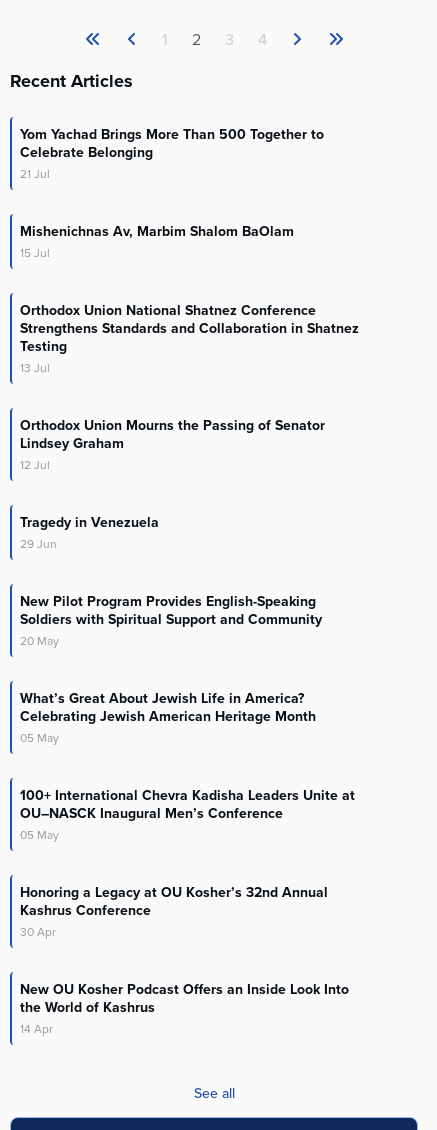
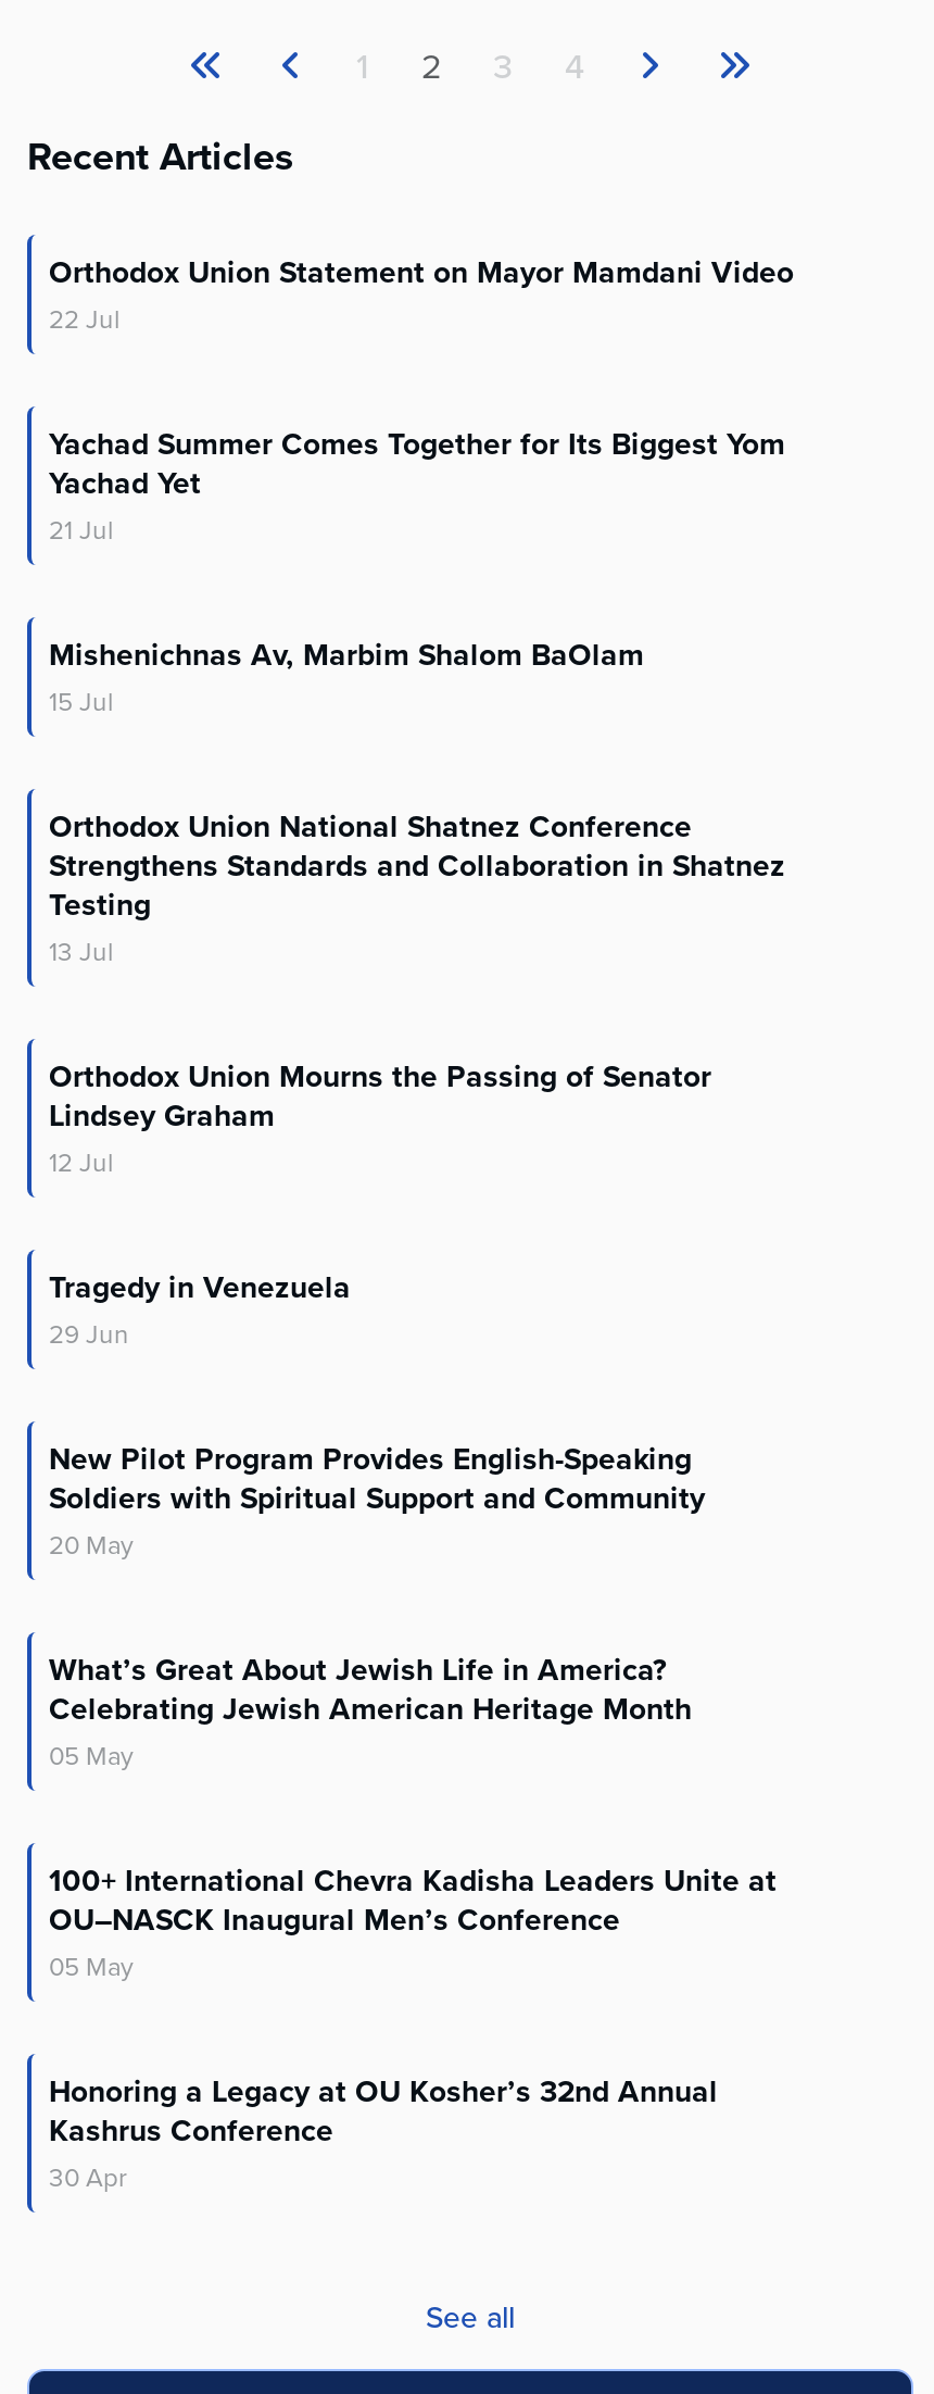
- Yom Yachad Brings More Than 500 Together to
- Celebrate Belonging
+ Orthodox Union Statement on Mayor Mamdani Video
+ 22 Jul
+ Yachad Summer Comes Together for Its Biggest Yom
+ Yachad Yet

moved down: 21 Jul | Mishenichnas Av, Marbim Shalom BaOlam | 15 Jul | ... | Kashrus Conference | 30 Apr

- New OU Kosher Podcast Offers an Inside Look Into
- the World of Kashrus
- 14 Apr
